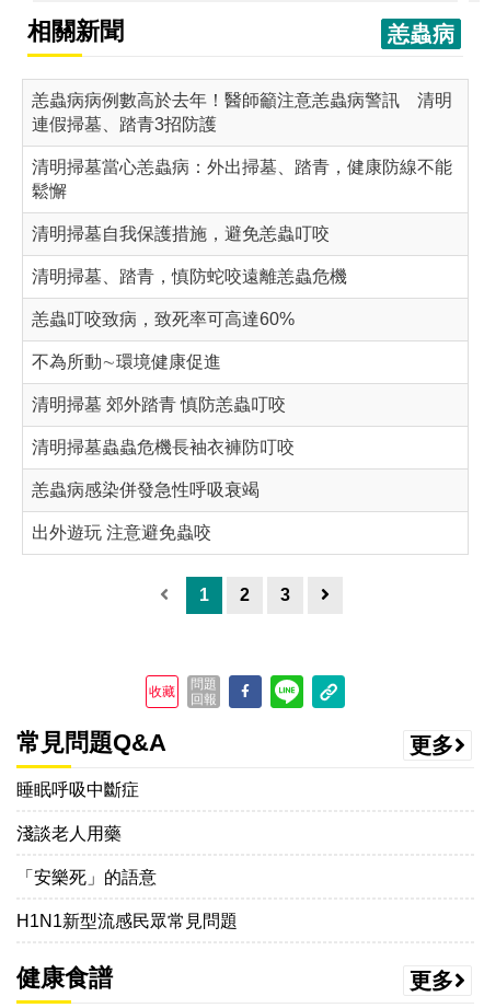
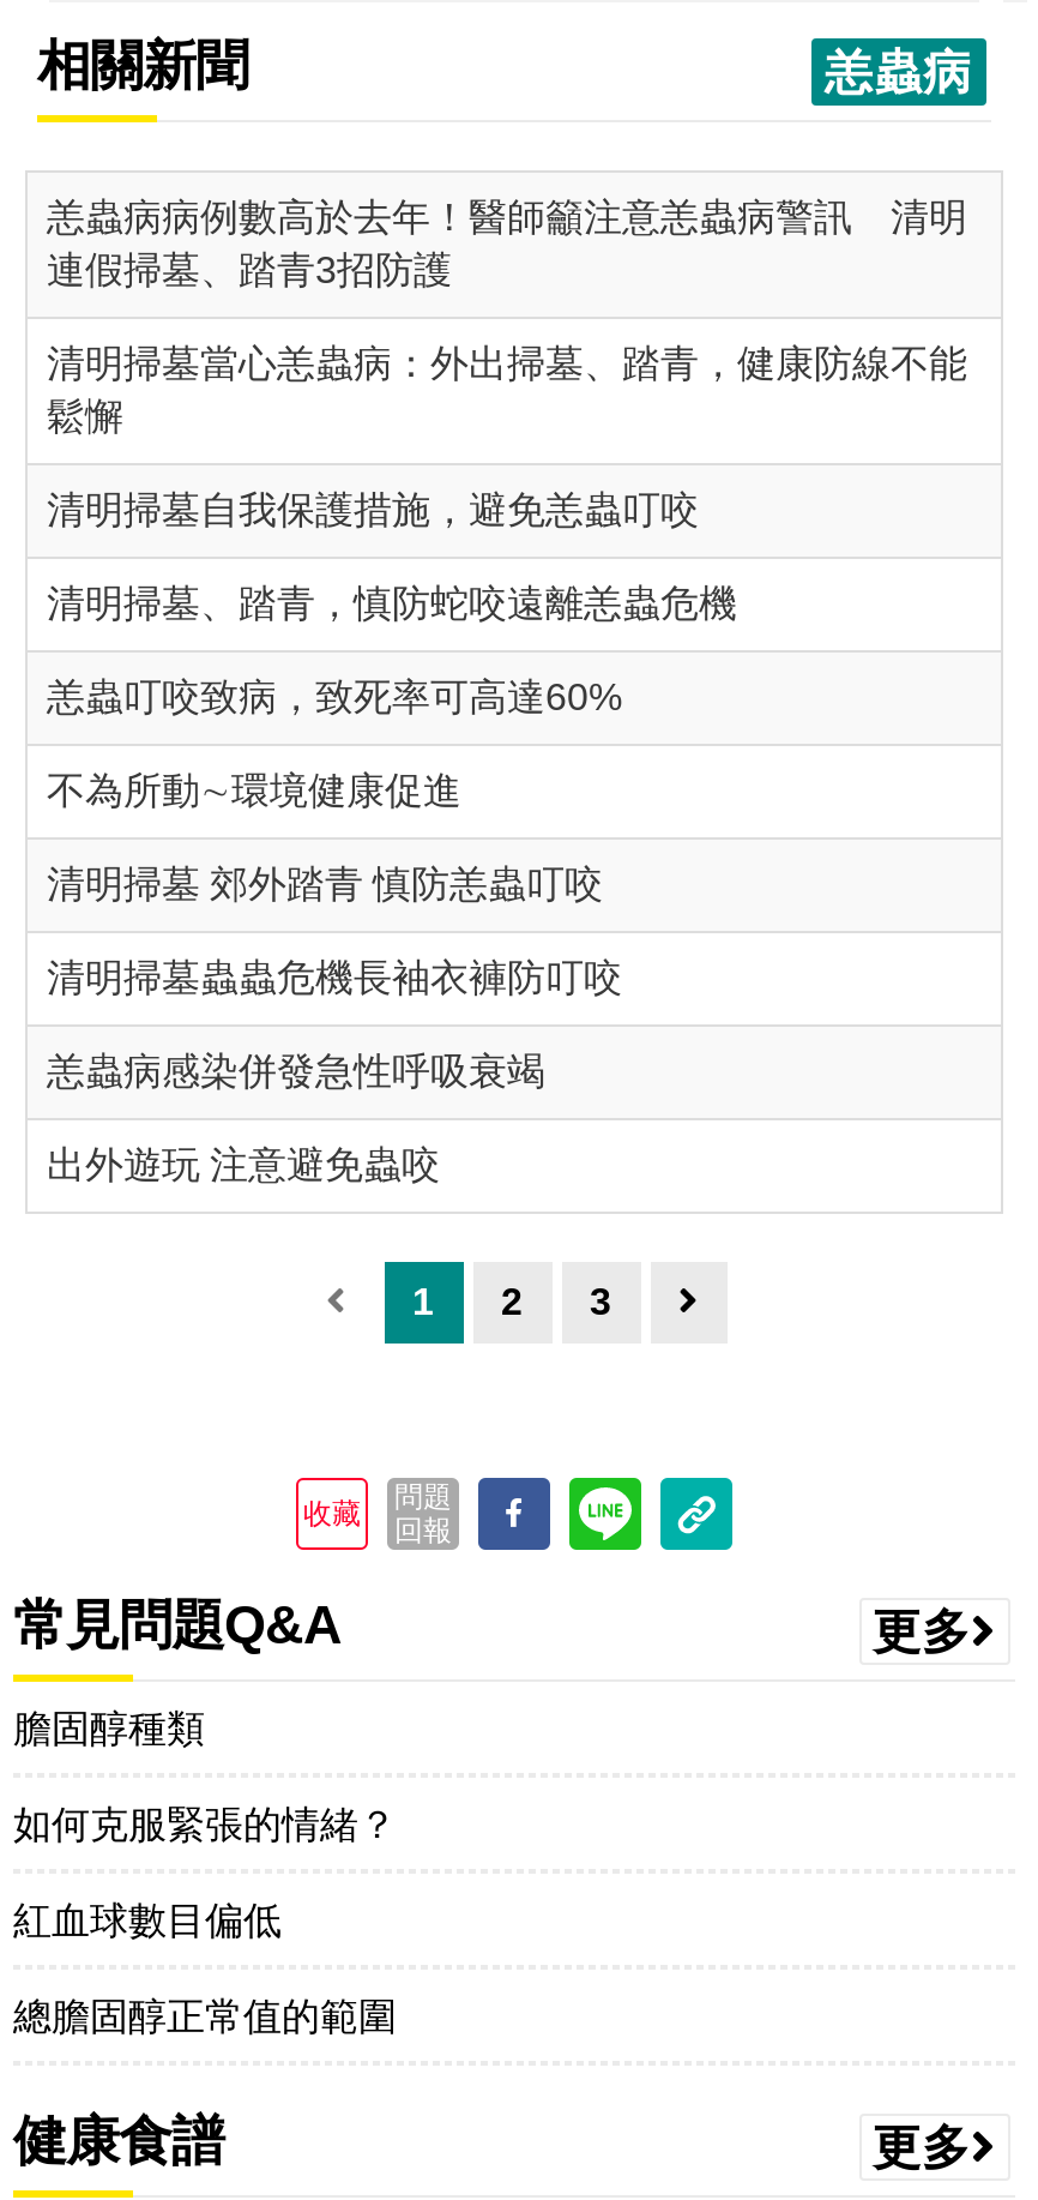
- 睡眠呼吸中斷症
+ 膽固醇種類

- 淺談老人用藥
+ 如何克服緊張的情緒？

- 「安樂死」的語意
+ 紅血球數目偏低

- H1N1新型流感民眾常見問題
+ 總膽固醇正常值的範圍
